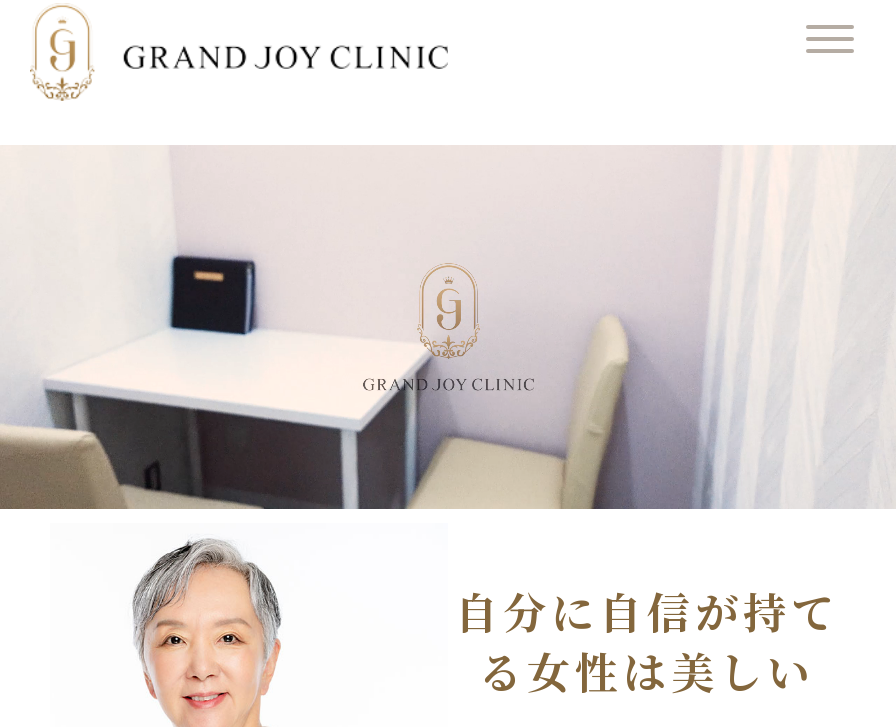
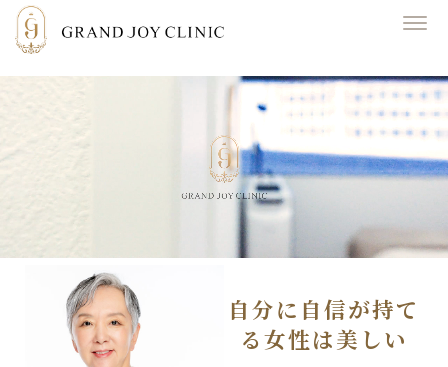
- [image]
+ [image]
